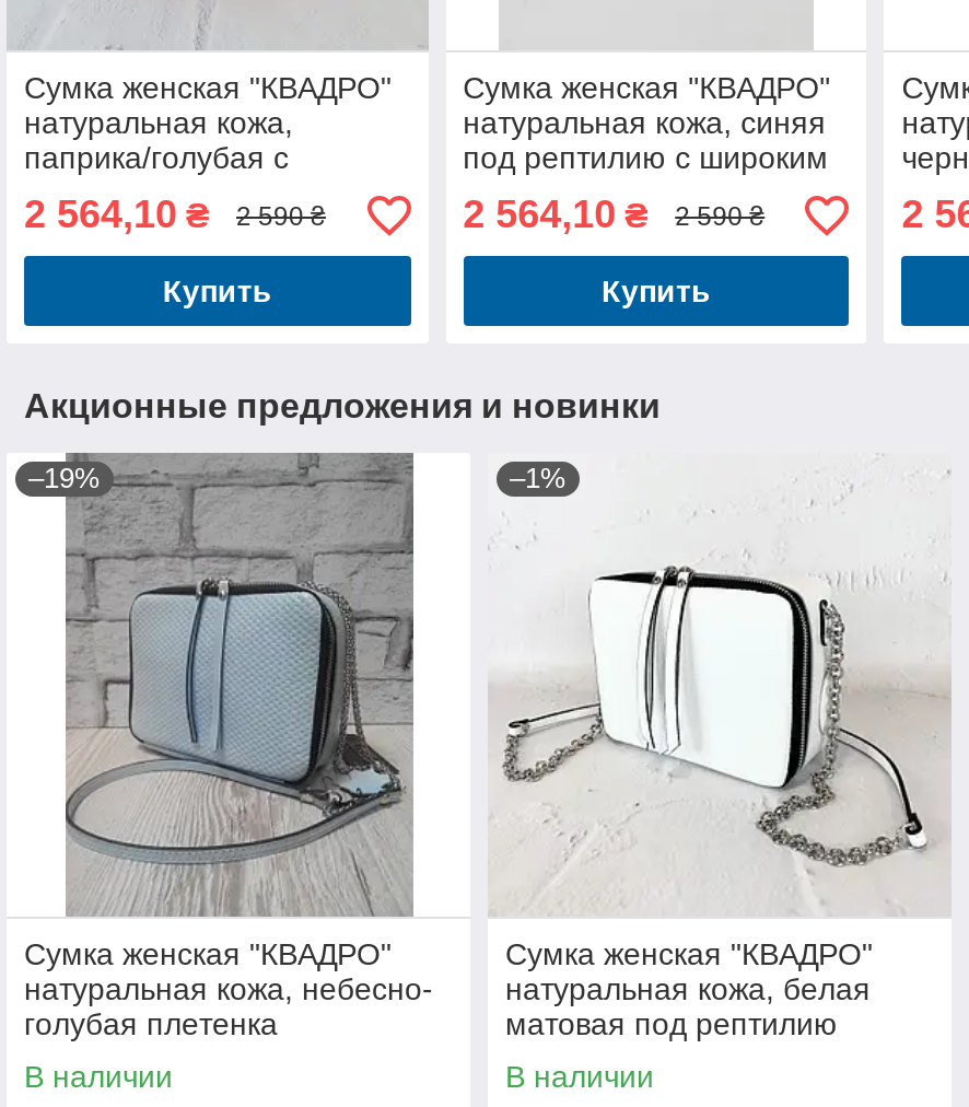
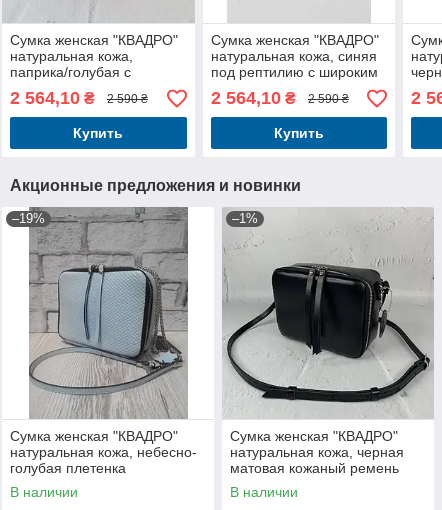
- [image]
- натуральная кожа, белая
+ [image]
+ натуральная кожа, черная

- матовая под рептилию
+ матовая кожаный ремень
